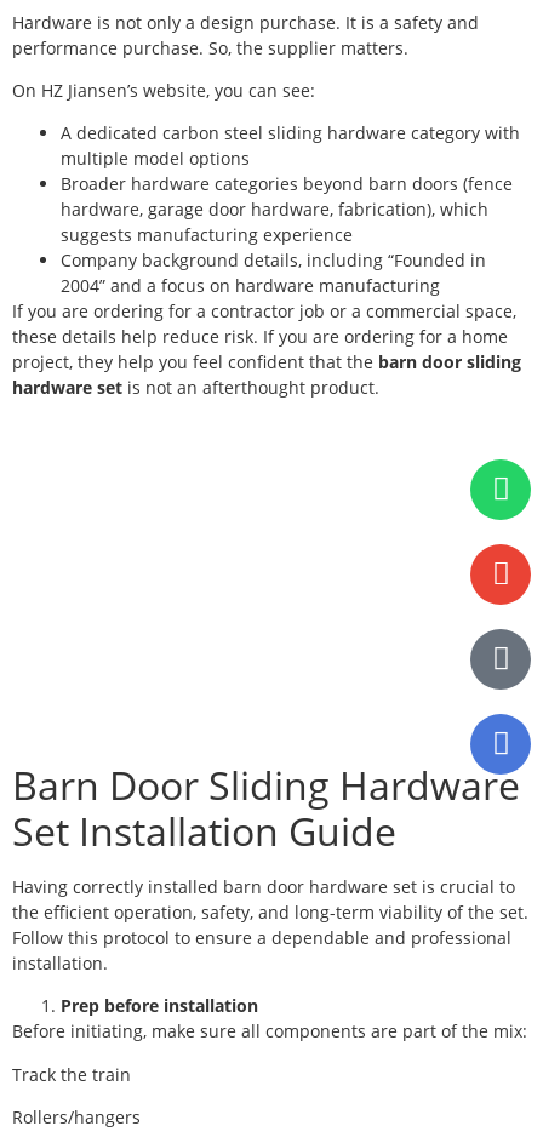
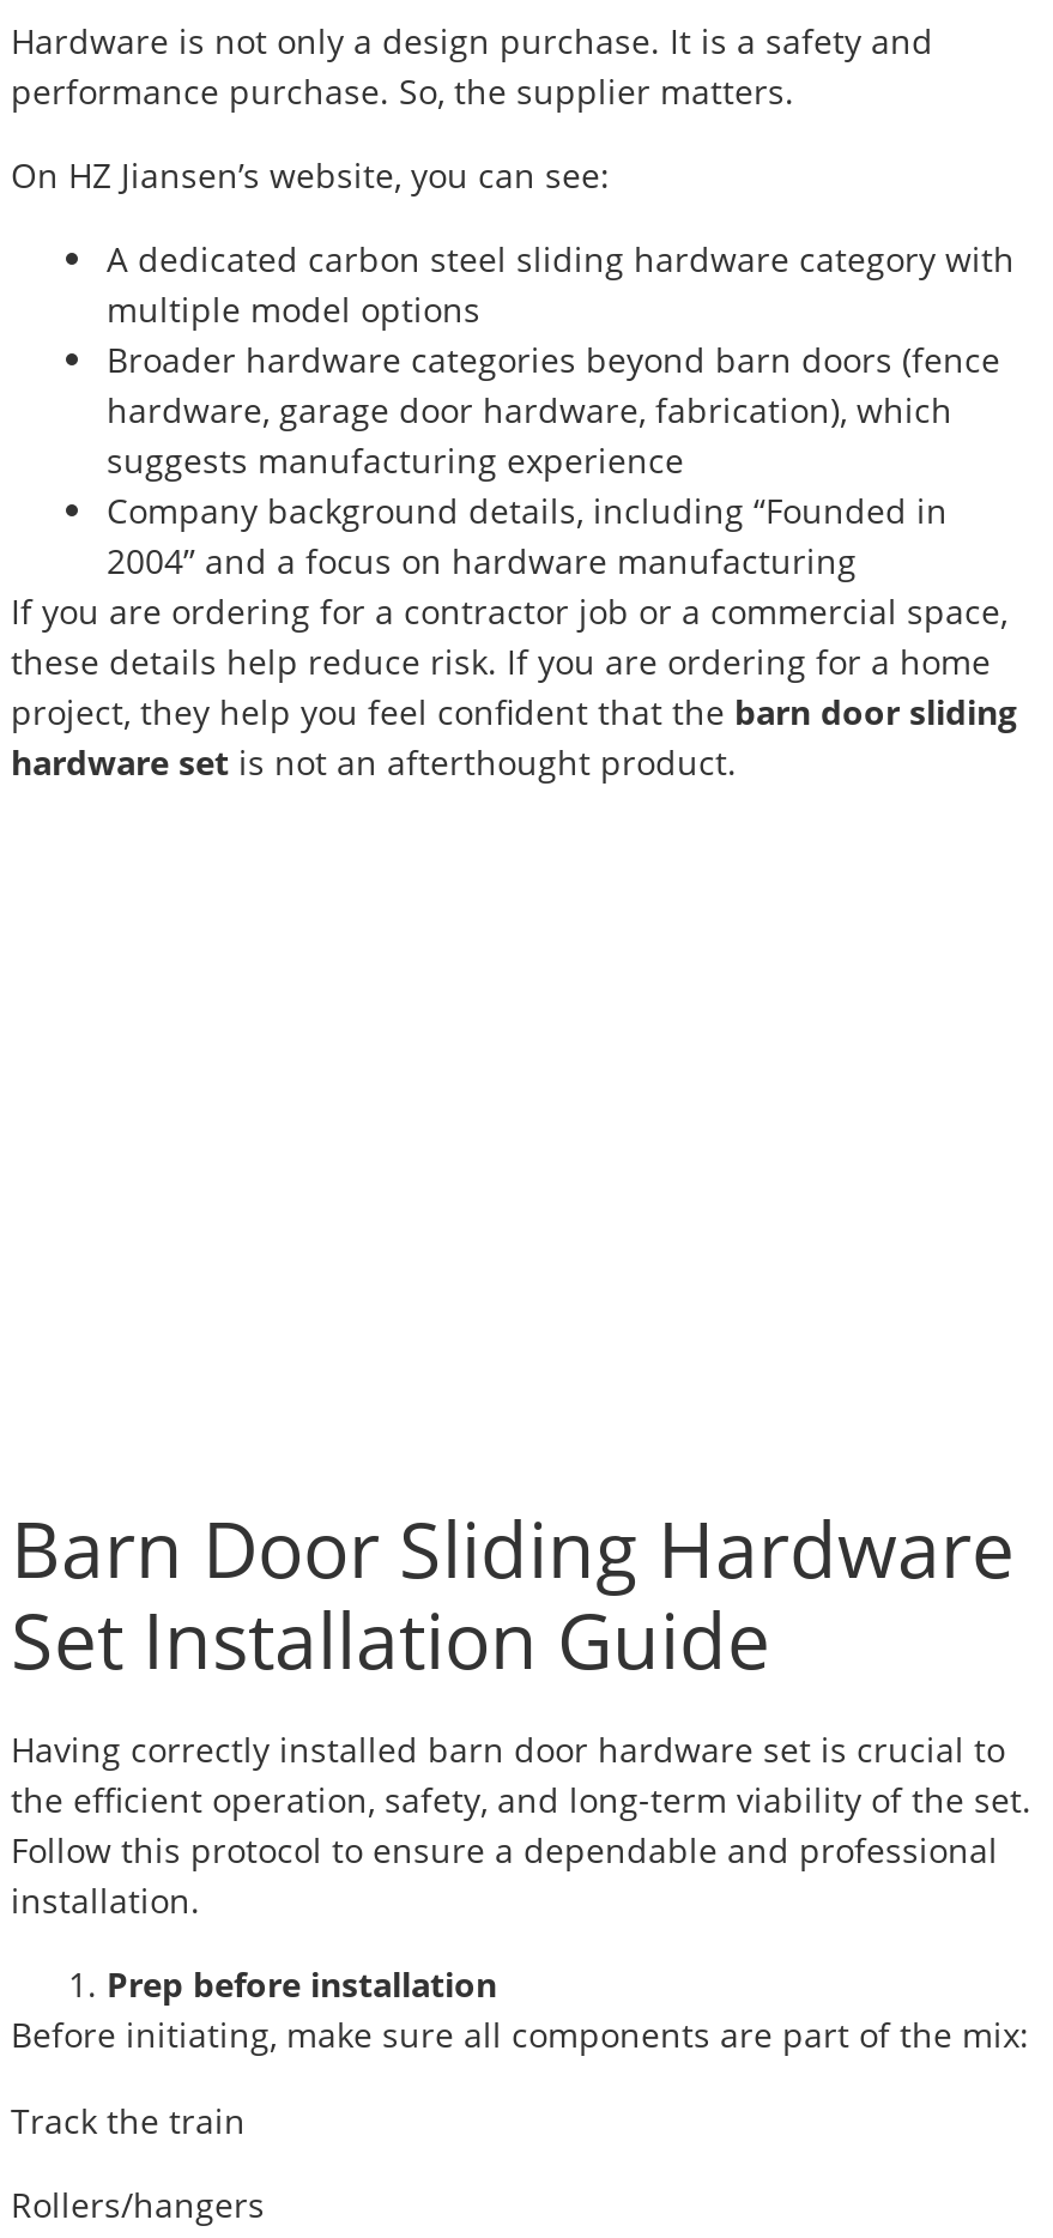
- [image]

- [image]

- [image]

- [image]
